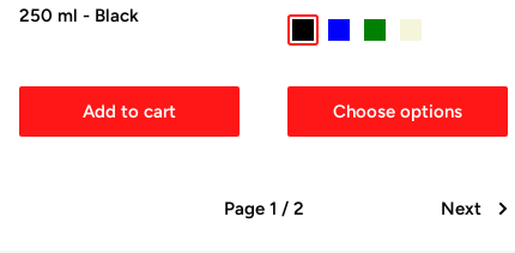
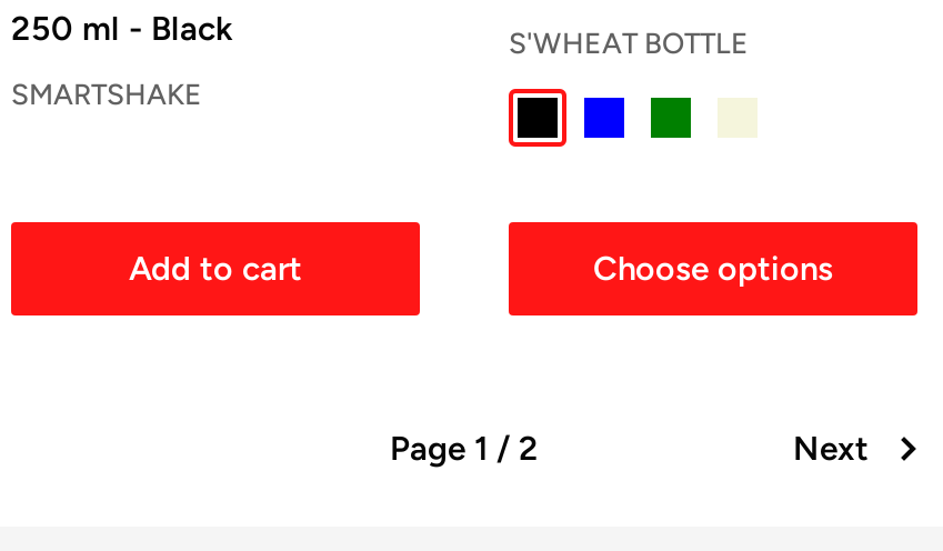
+ SMARTSHAKE

+ S'WHEAT BOTTLE
